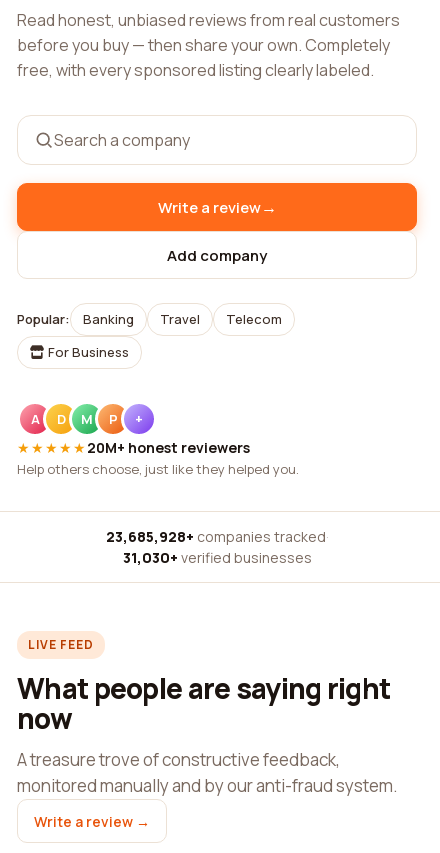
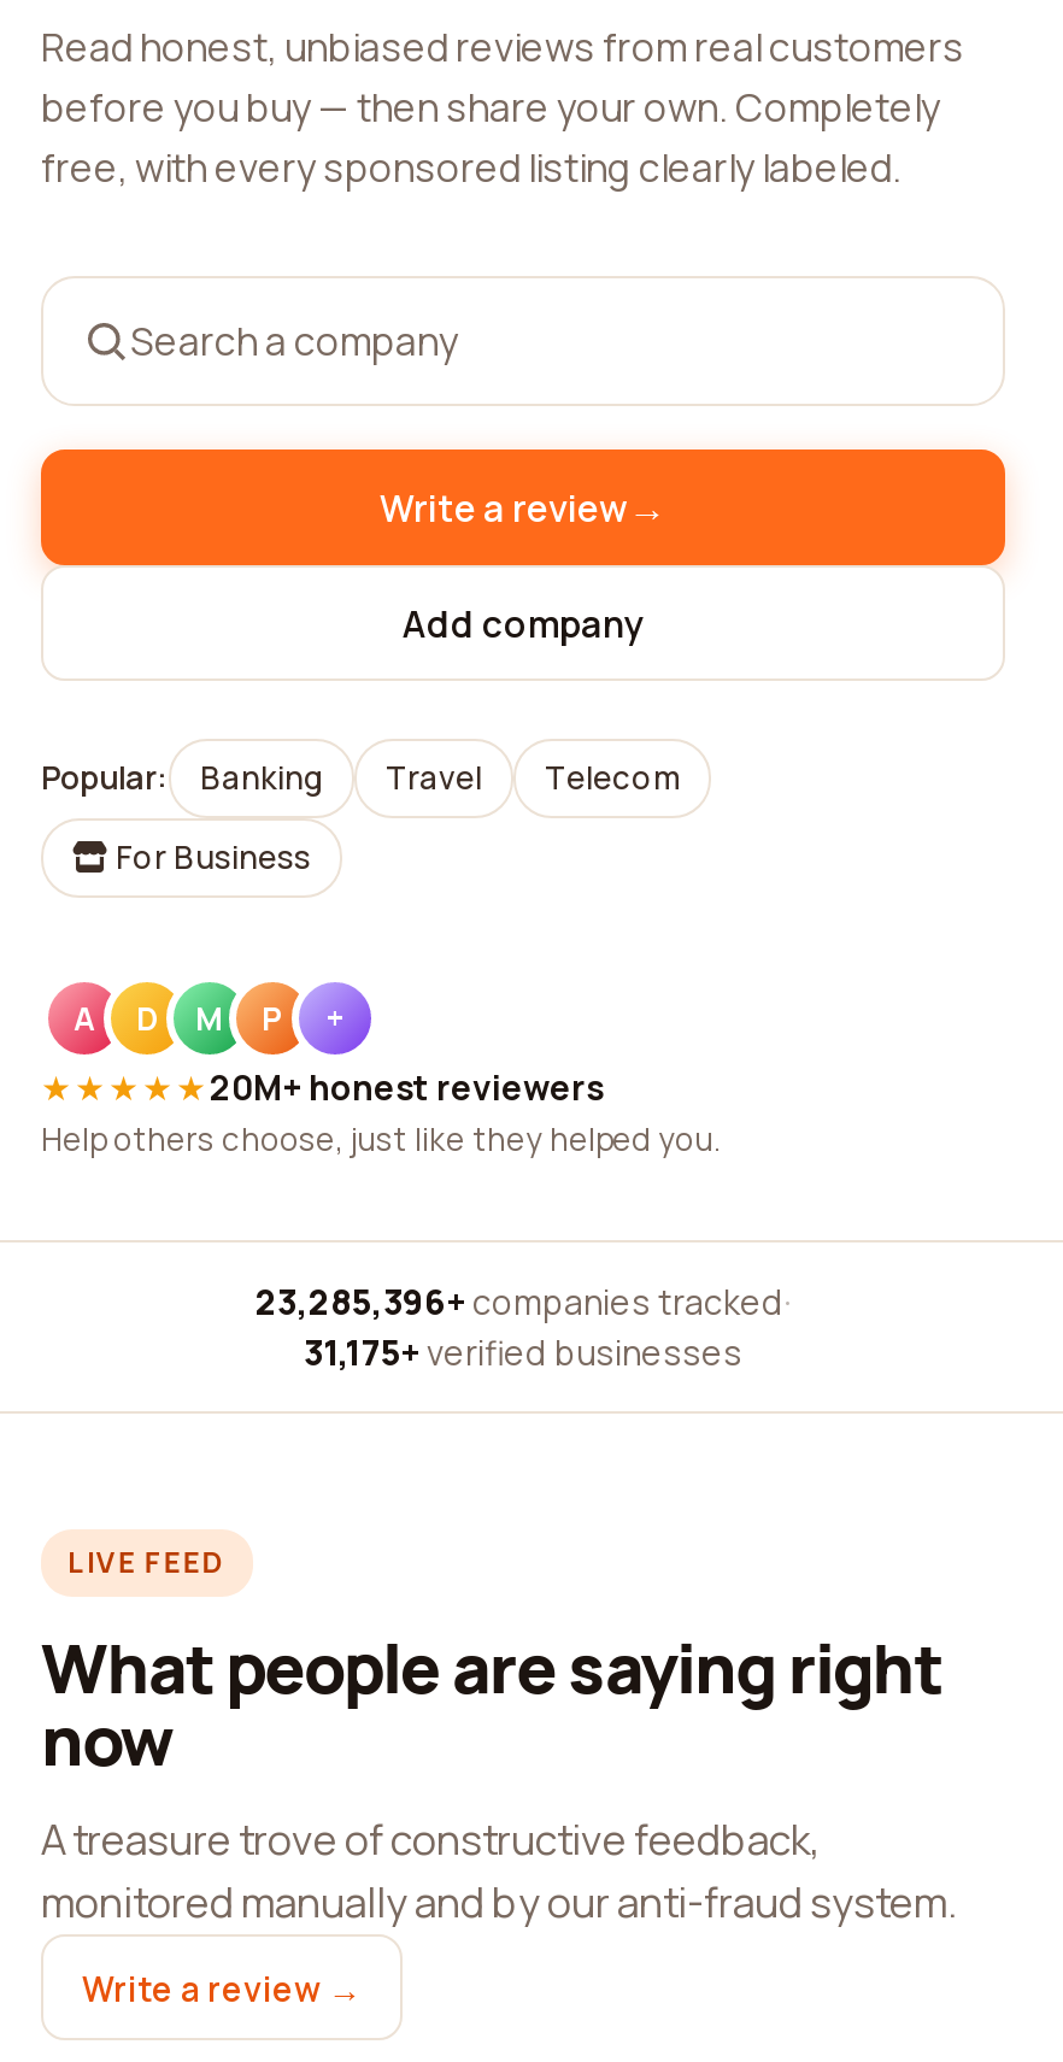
- 23,685,928+ companies tracked ·
+ 23,285,396+ companies tracked ·

- 31,030+ verified businesses
+ 31,175+ verified businesses
